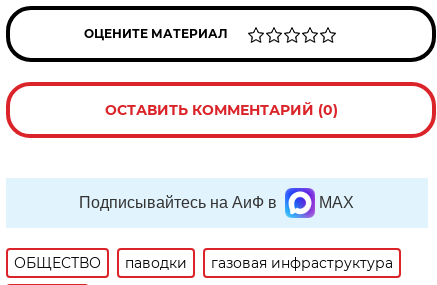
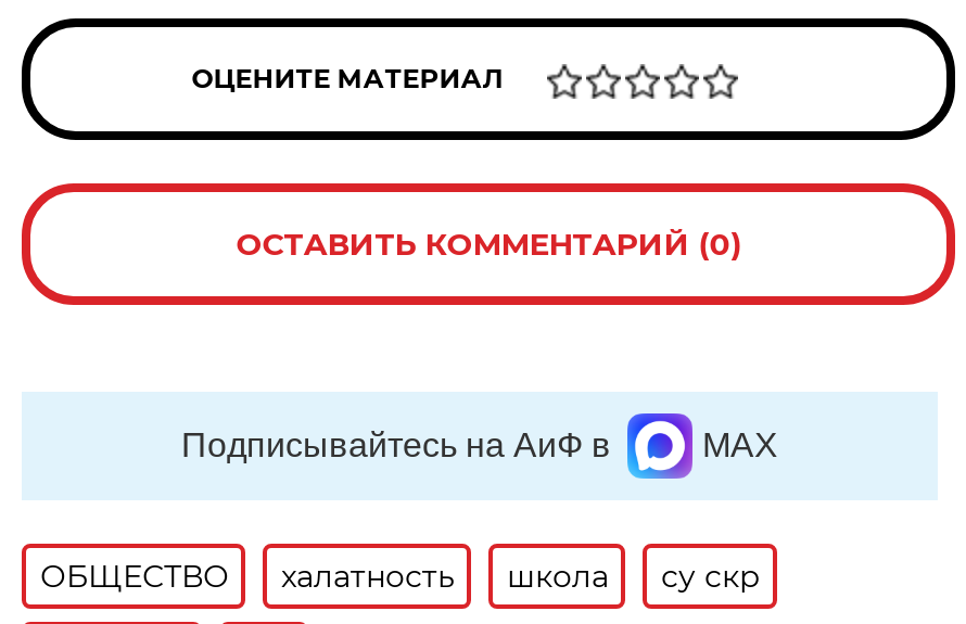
- паводки
- газовая инфраструктура
+ халатность
+ школа
+ су скр
